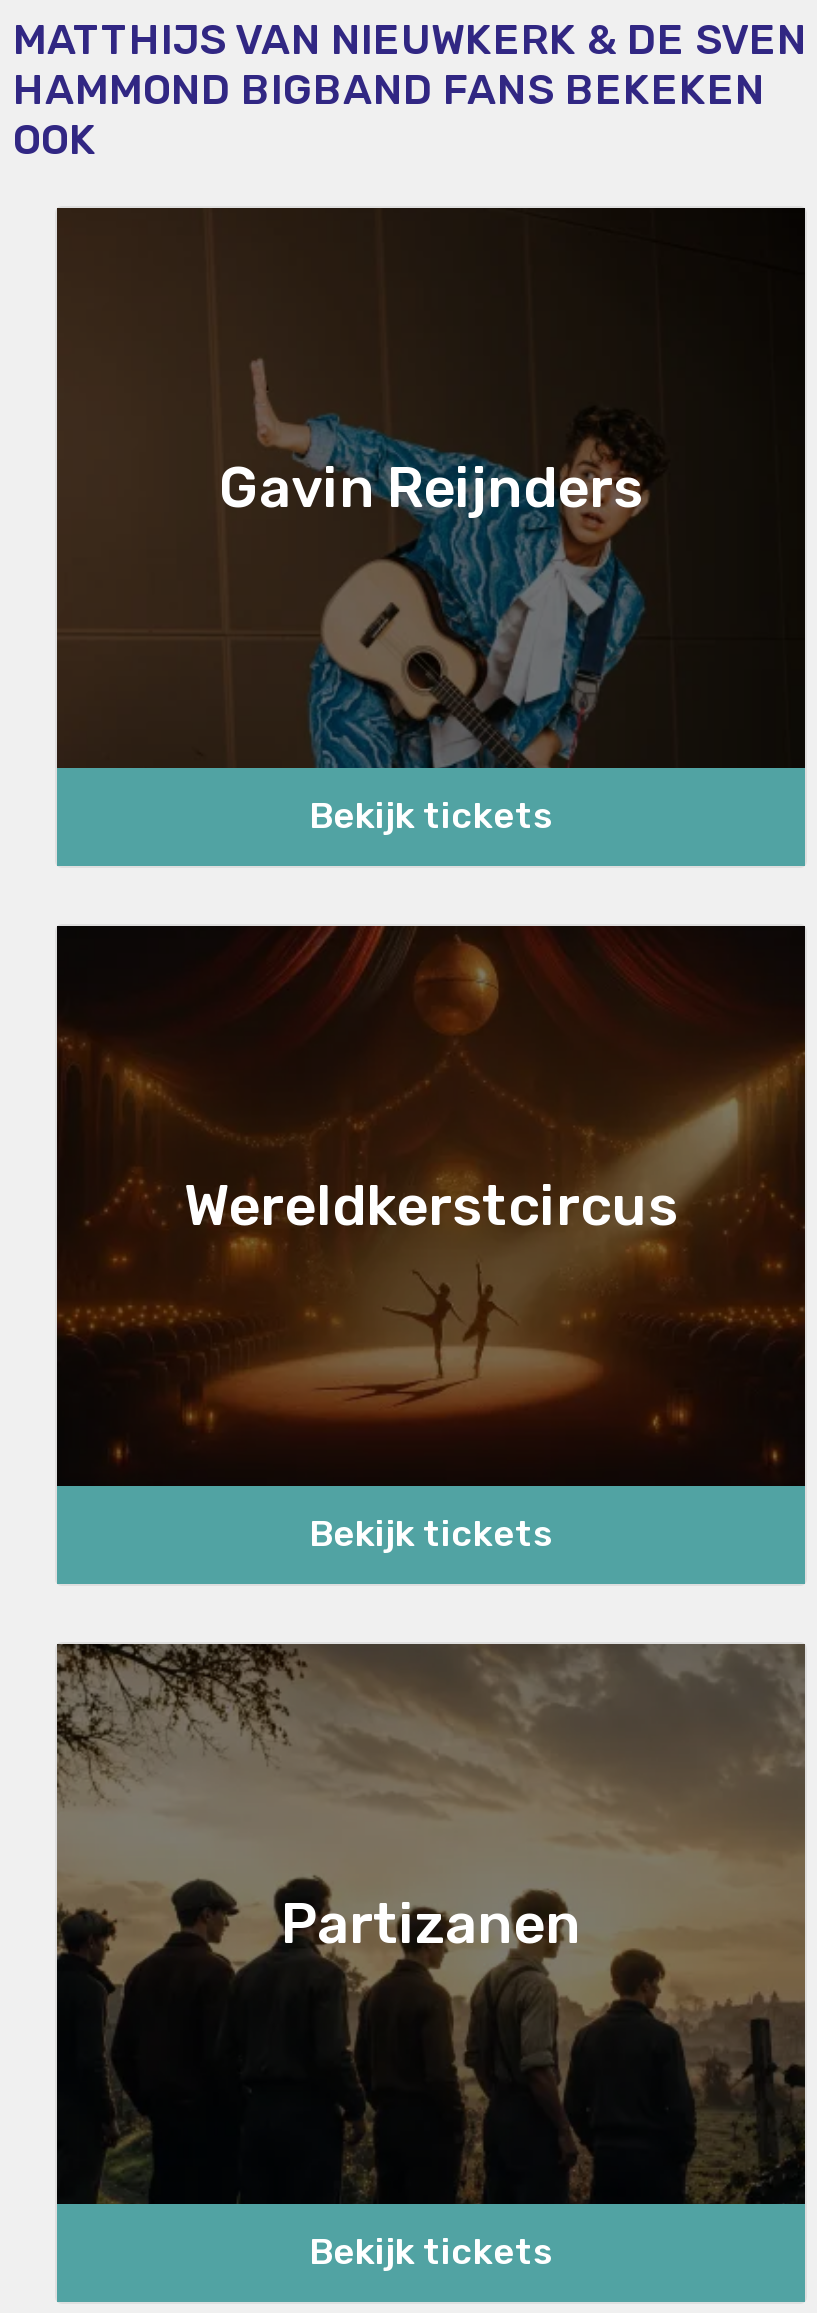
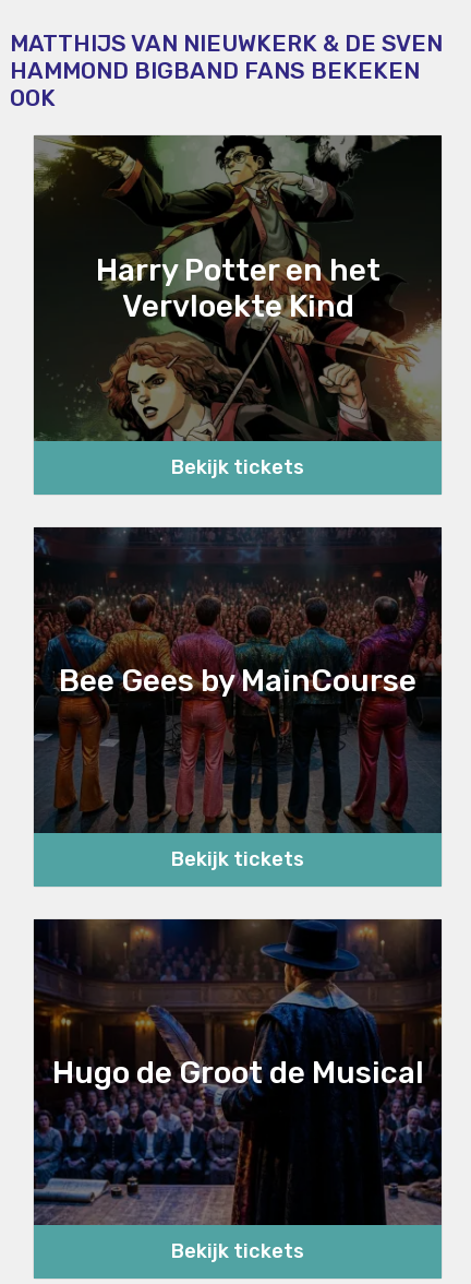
- [image]
- Gavin Reijnders
+ [image]
+ Harry Potter en het
+ Vervloekte Kind

- [image]
- Wereldkerstcircus
+ [image]
+ Bee Gees by MainCourse

- [image]
+ [image]

- [image]
- Partizanen
+ [image]
+ Hugo de Groot de Musical
